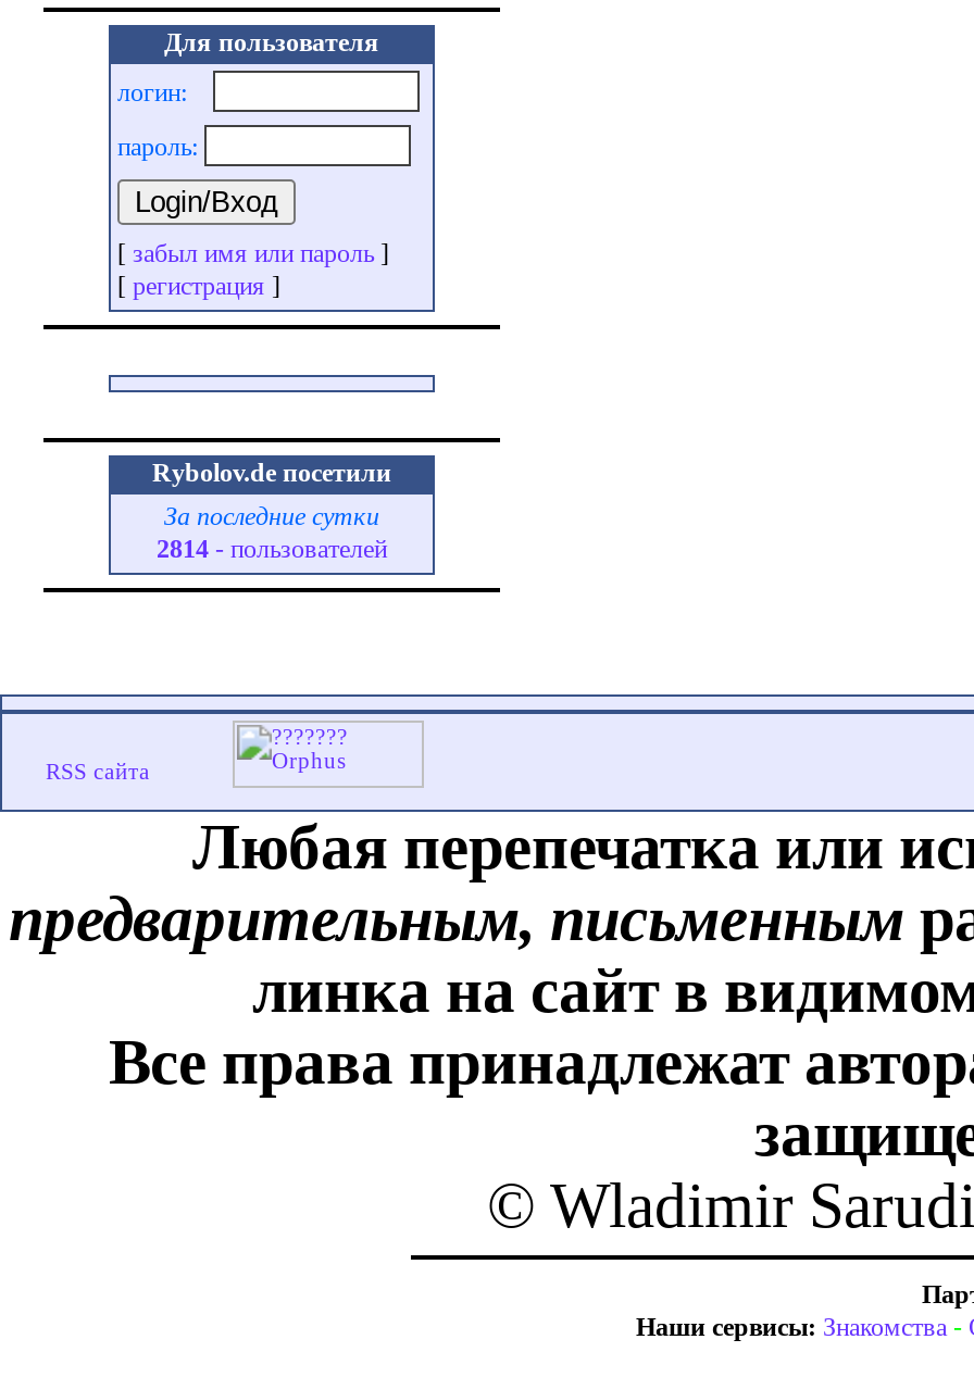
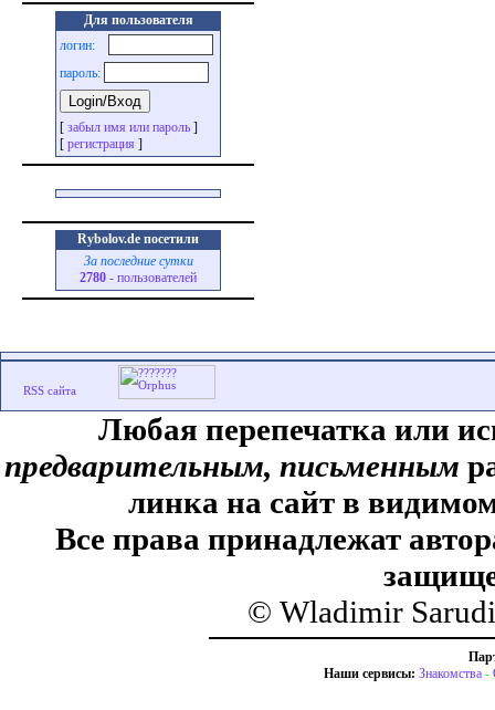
- 2814 - пользователей
+ 2780 - пользователей
